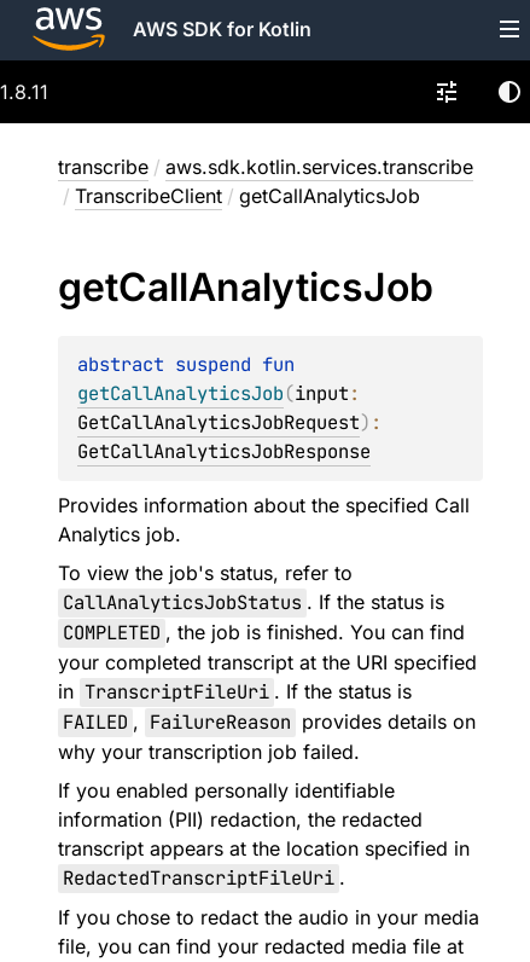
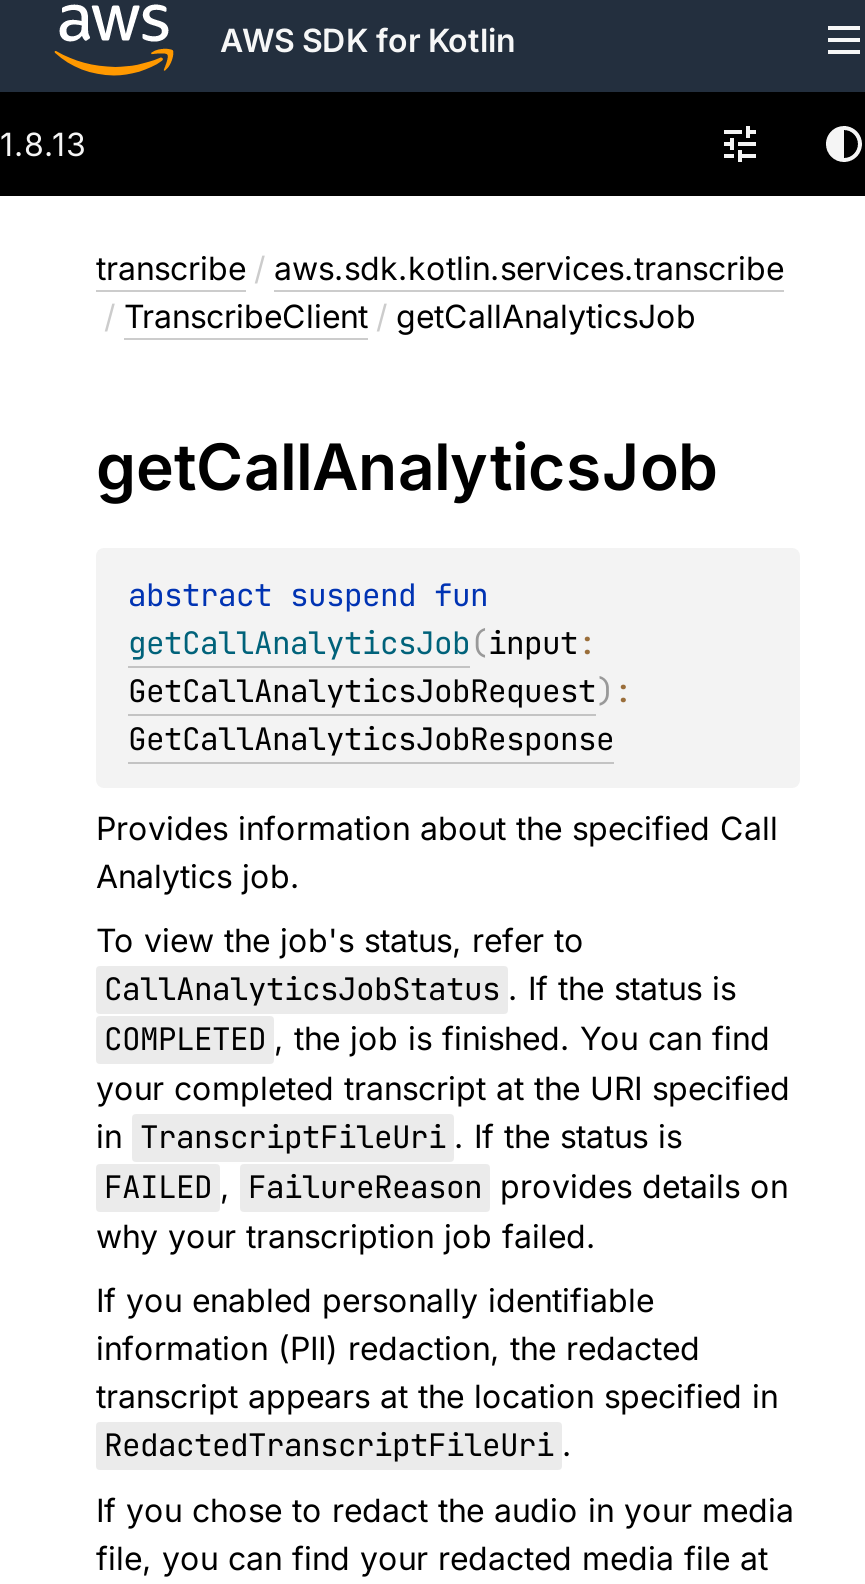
- 1.8.11
+ 1.8.13
